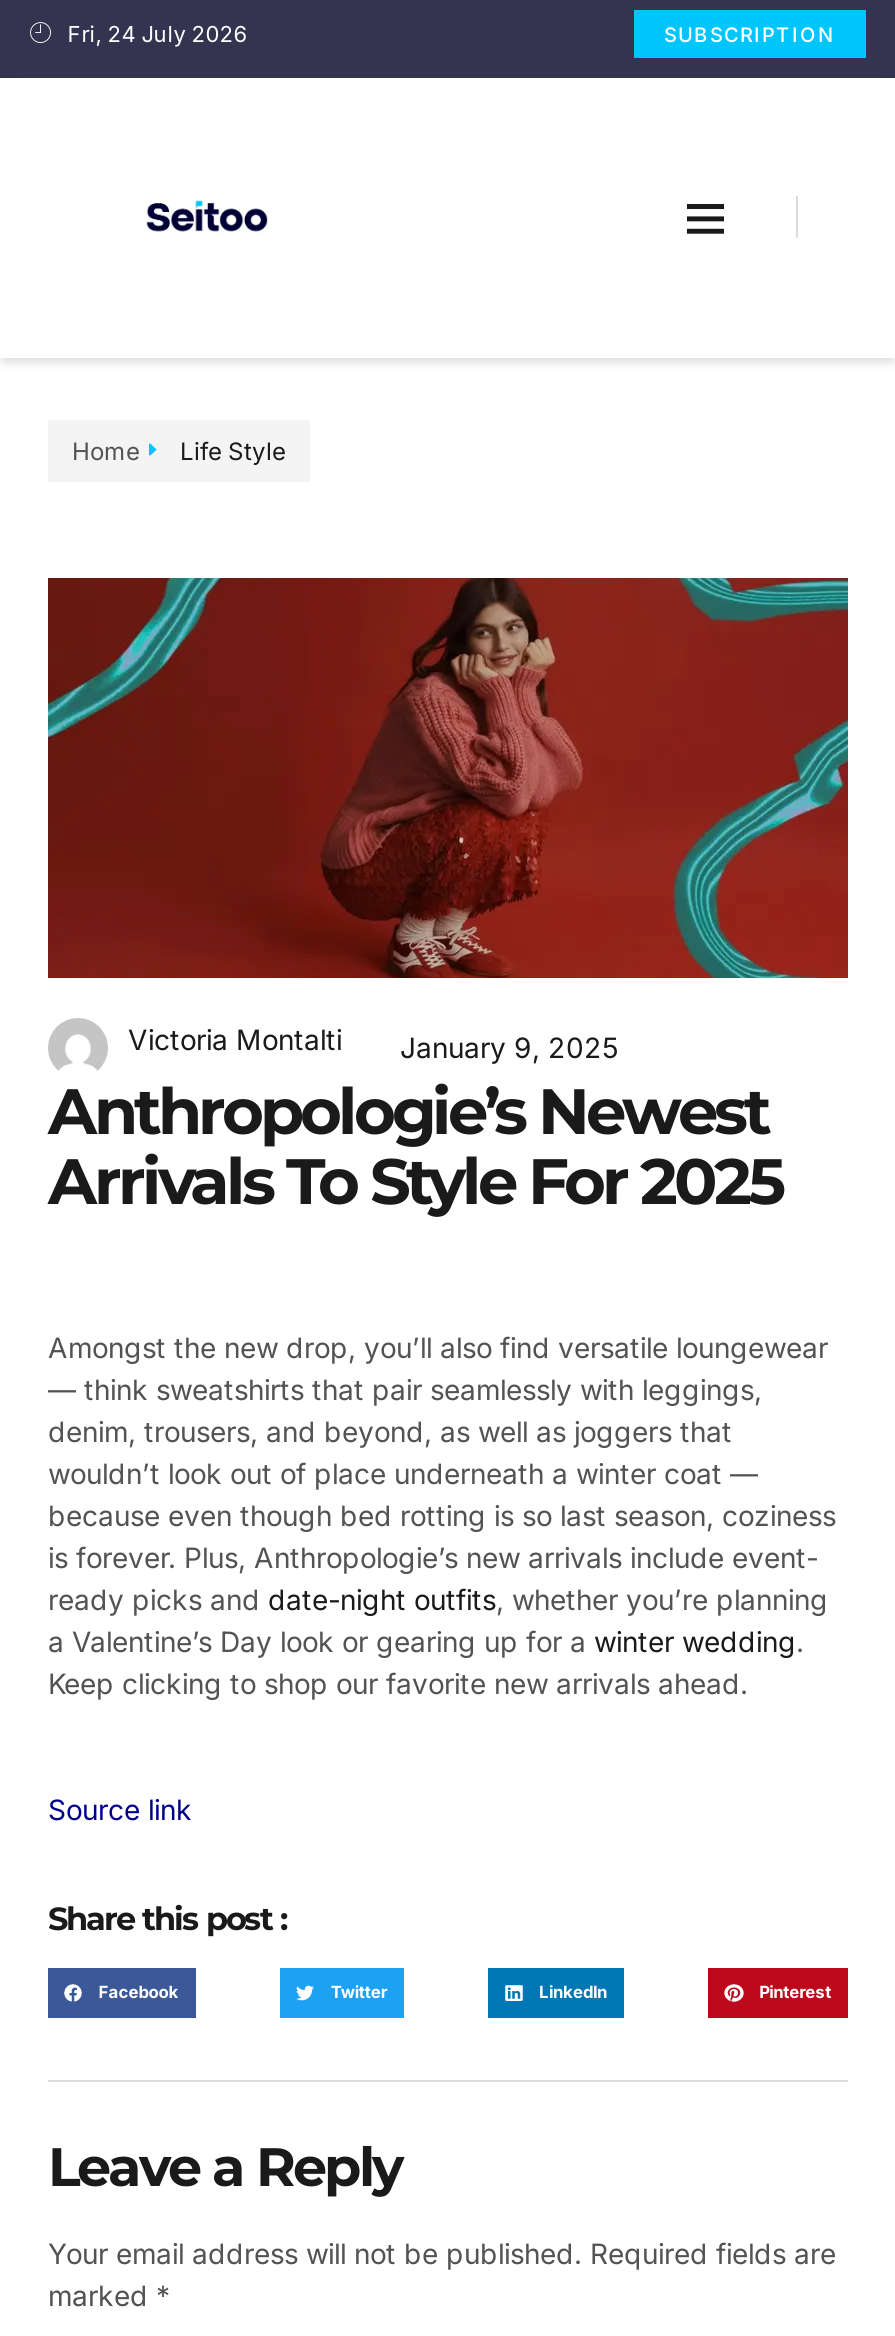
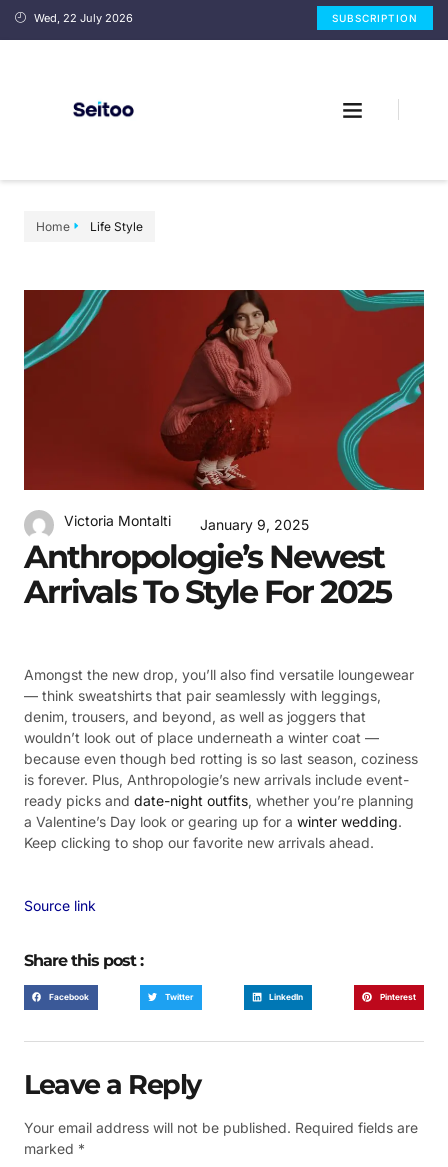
- Fri, 24 July 2026
+ Wed, 22 July 2026
